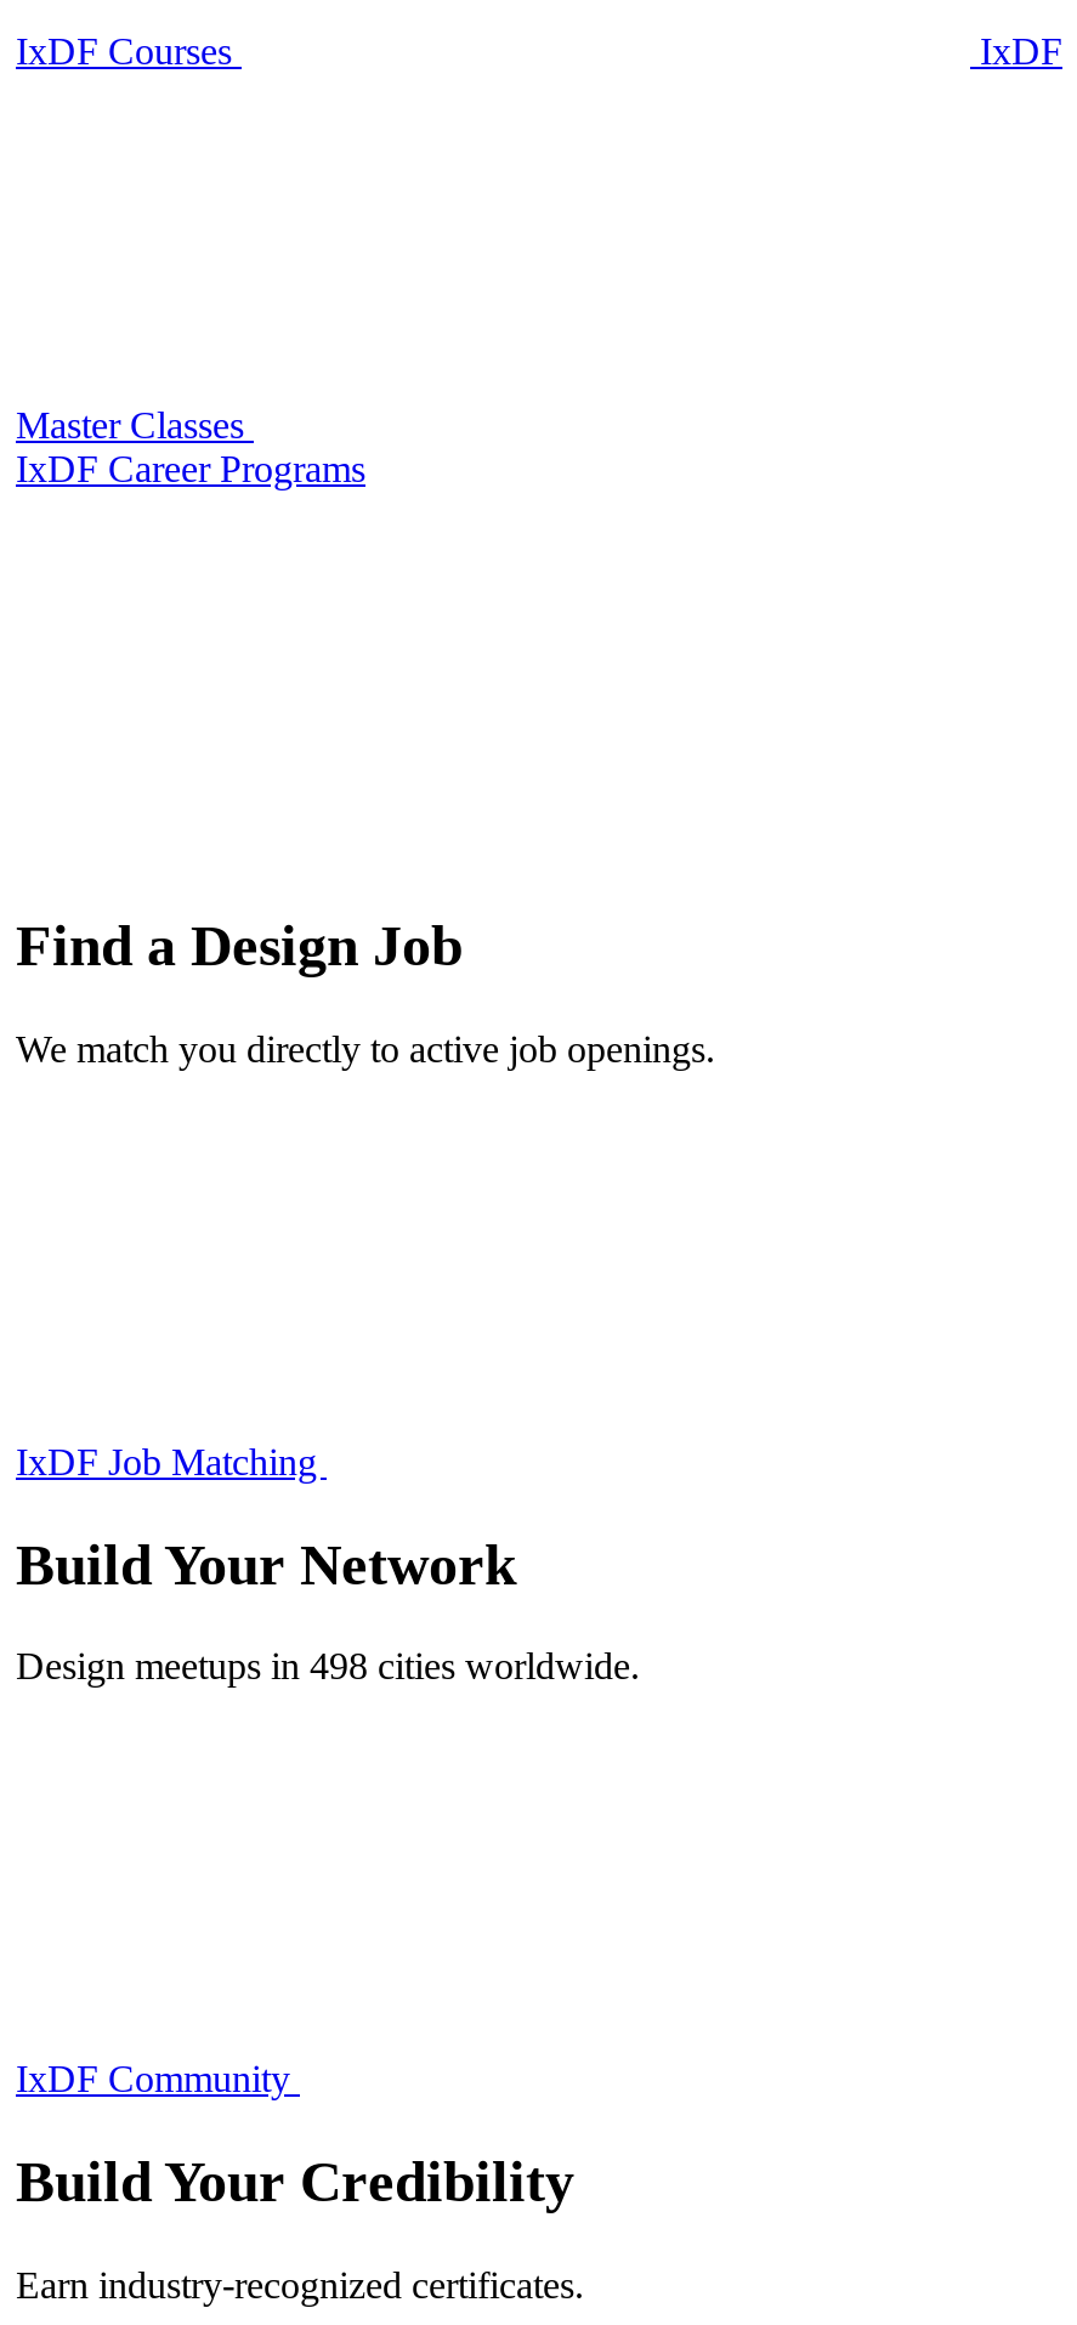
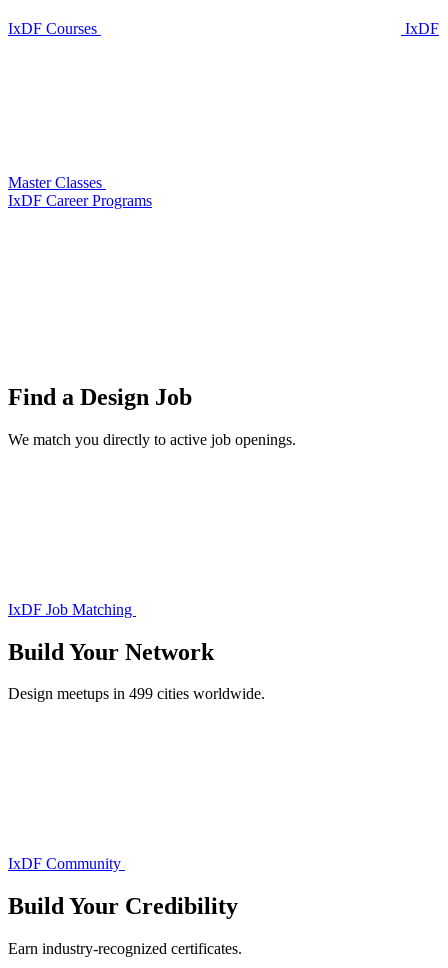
- Design meetups in 498 cities worldwide.
+ Design meetups in 499 cities worldwide.
